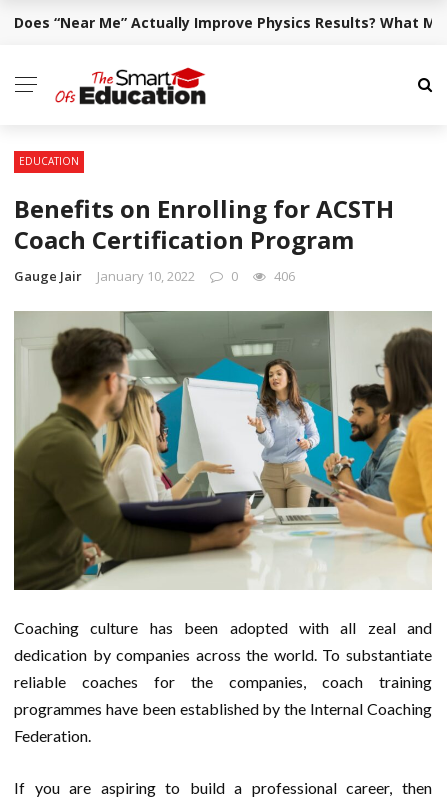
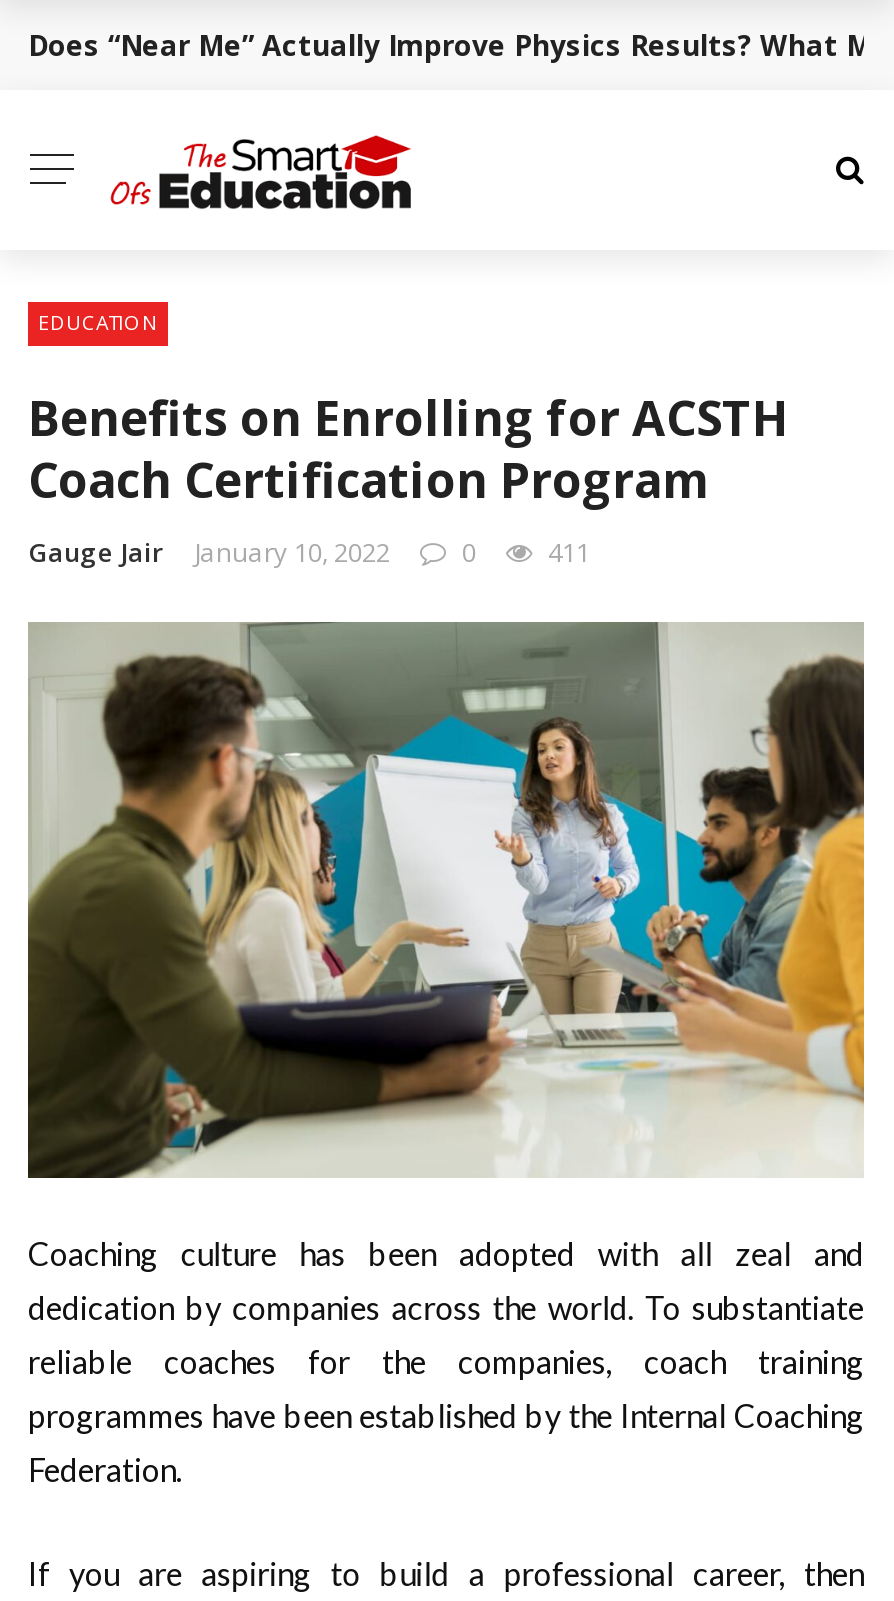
- Gauge Jair January 10, 2022 0 406
+ Gauge Jair January 10, 2022 0 411
